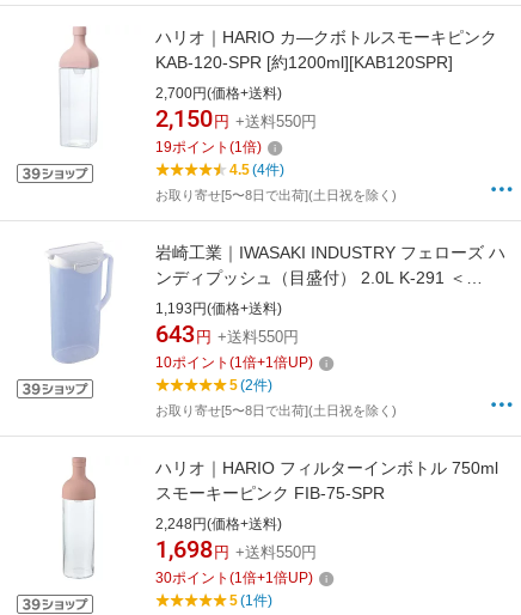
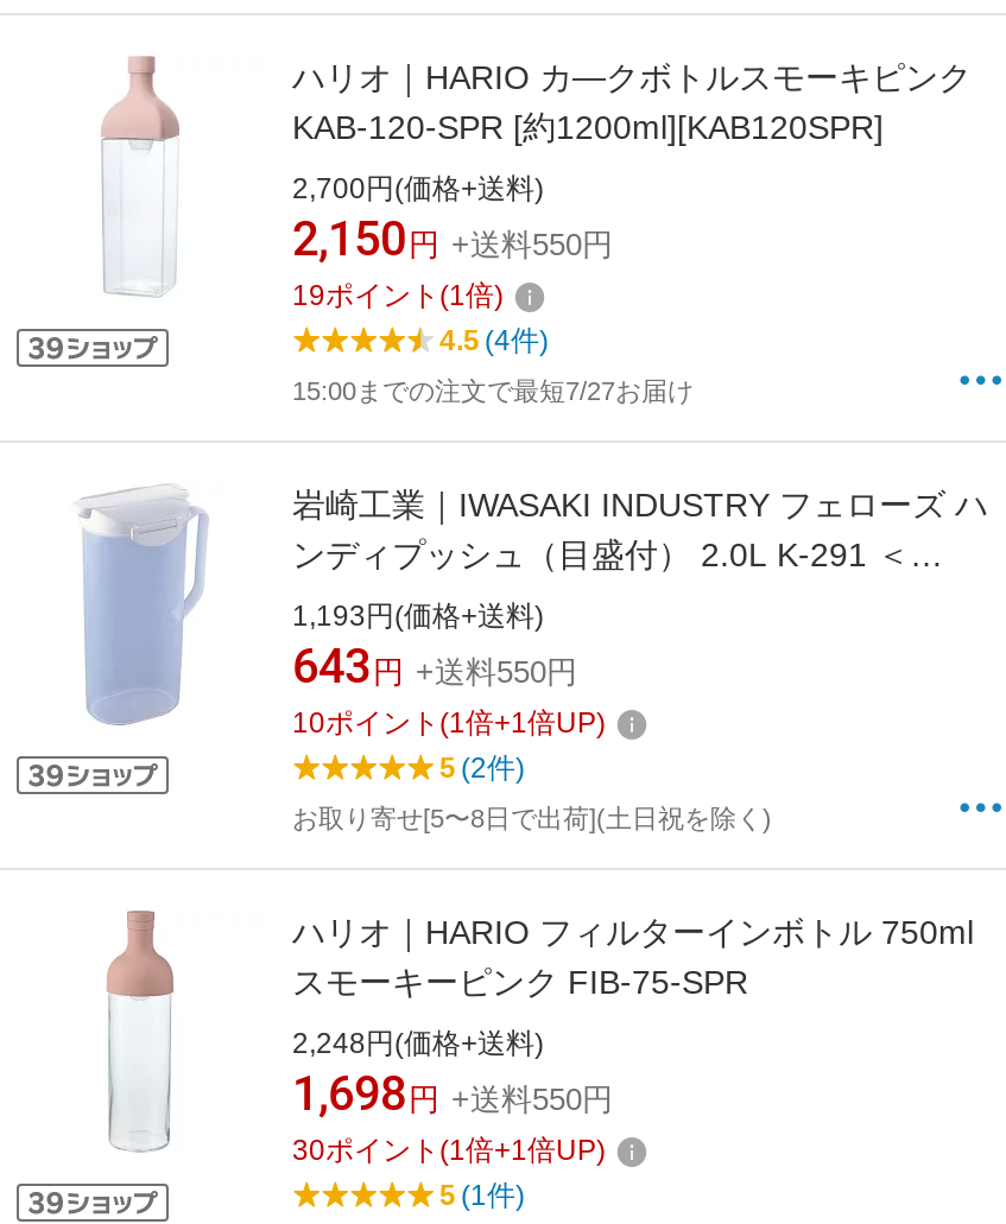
- お取り寄せ[5〜8日で出荷](土日祝を除く)
+ 15:00までの注文で最短7/27お届け
